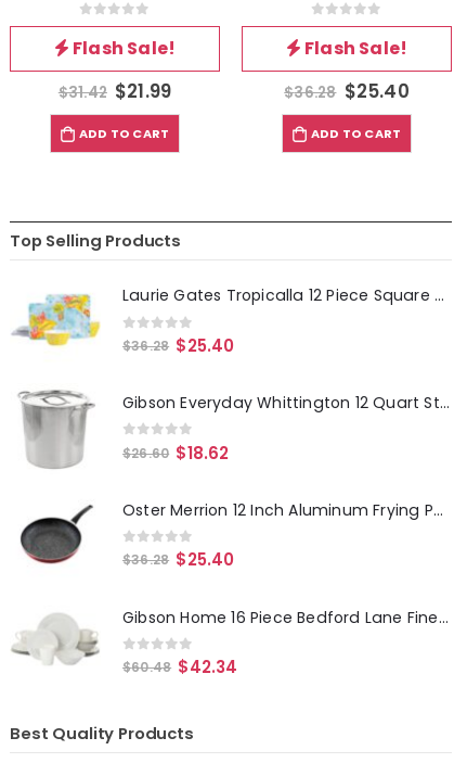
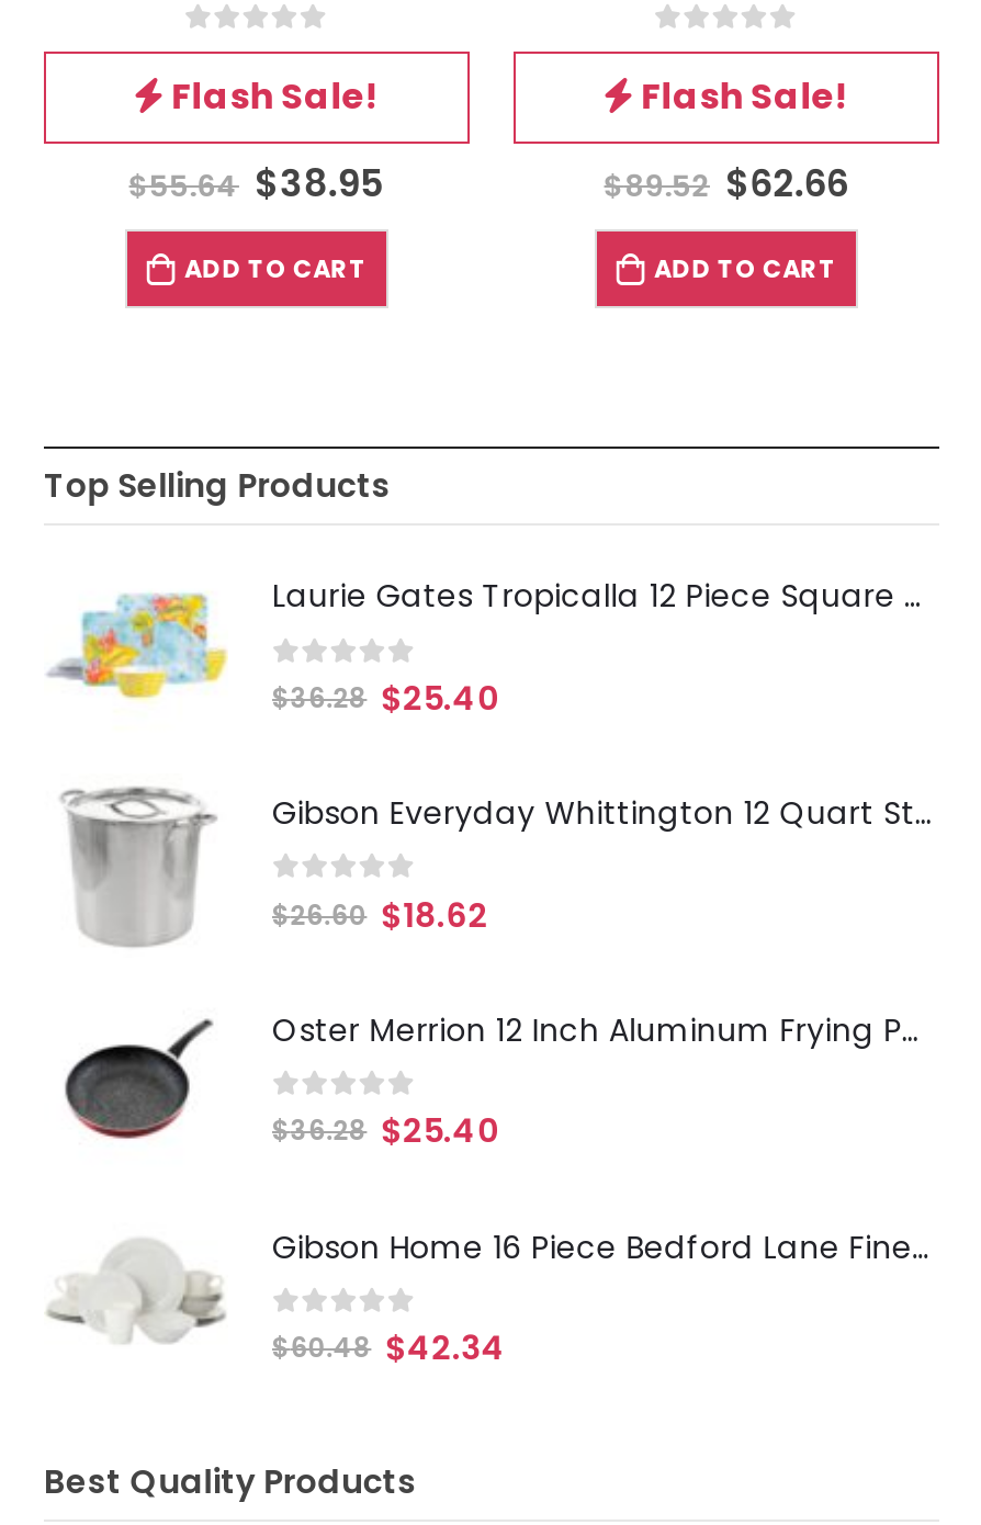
- $31.42 $21.99
+ $55.64 $38.95

- $36.28 $25.40
+ $89.52 $62.66
